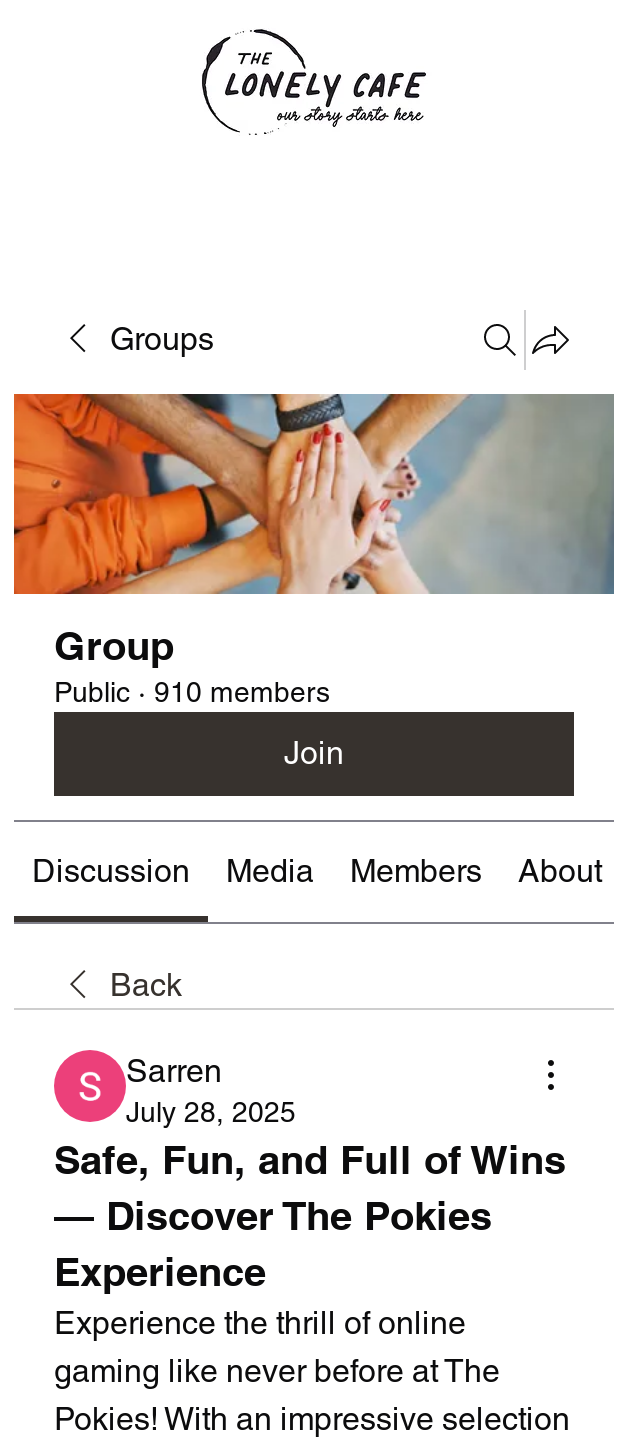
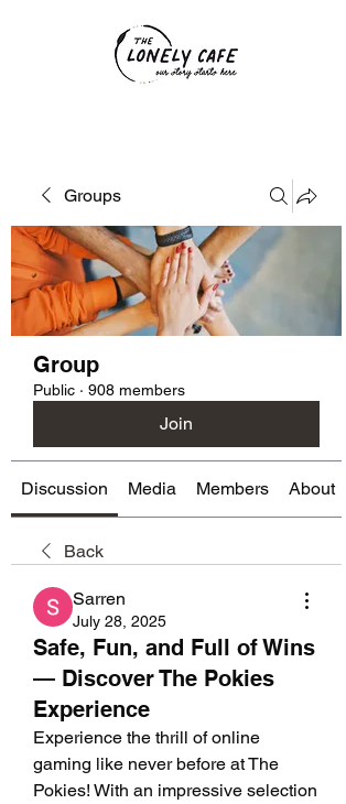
- Public · 910 members
+ Public · 908 members
